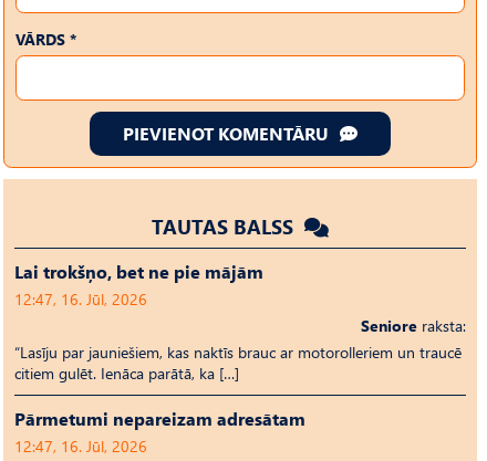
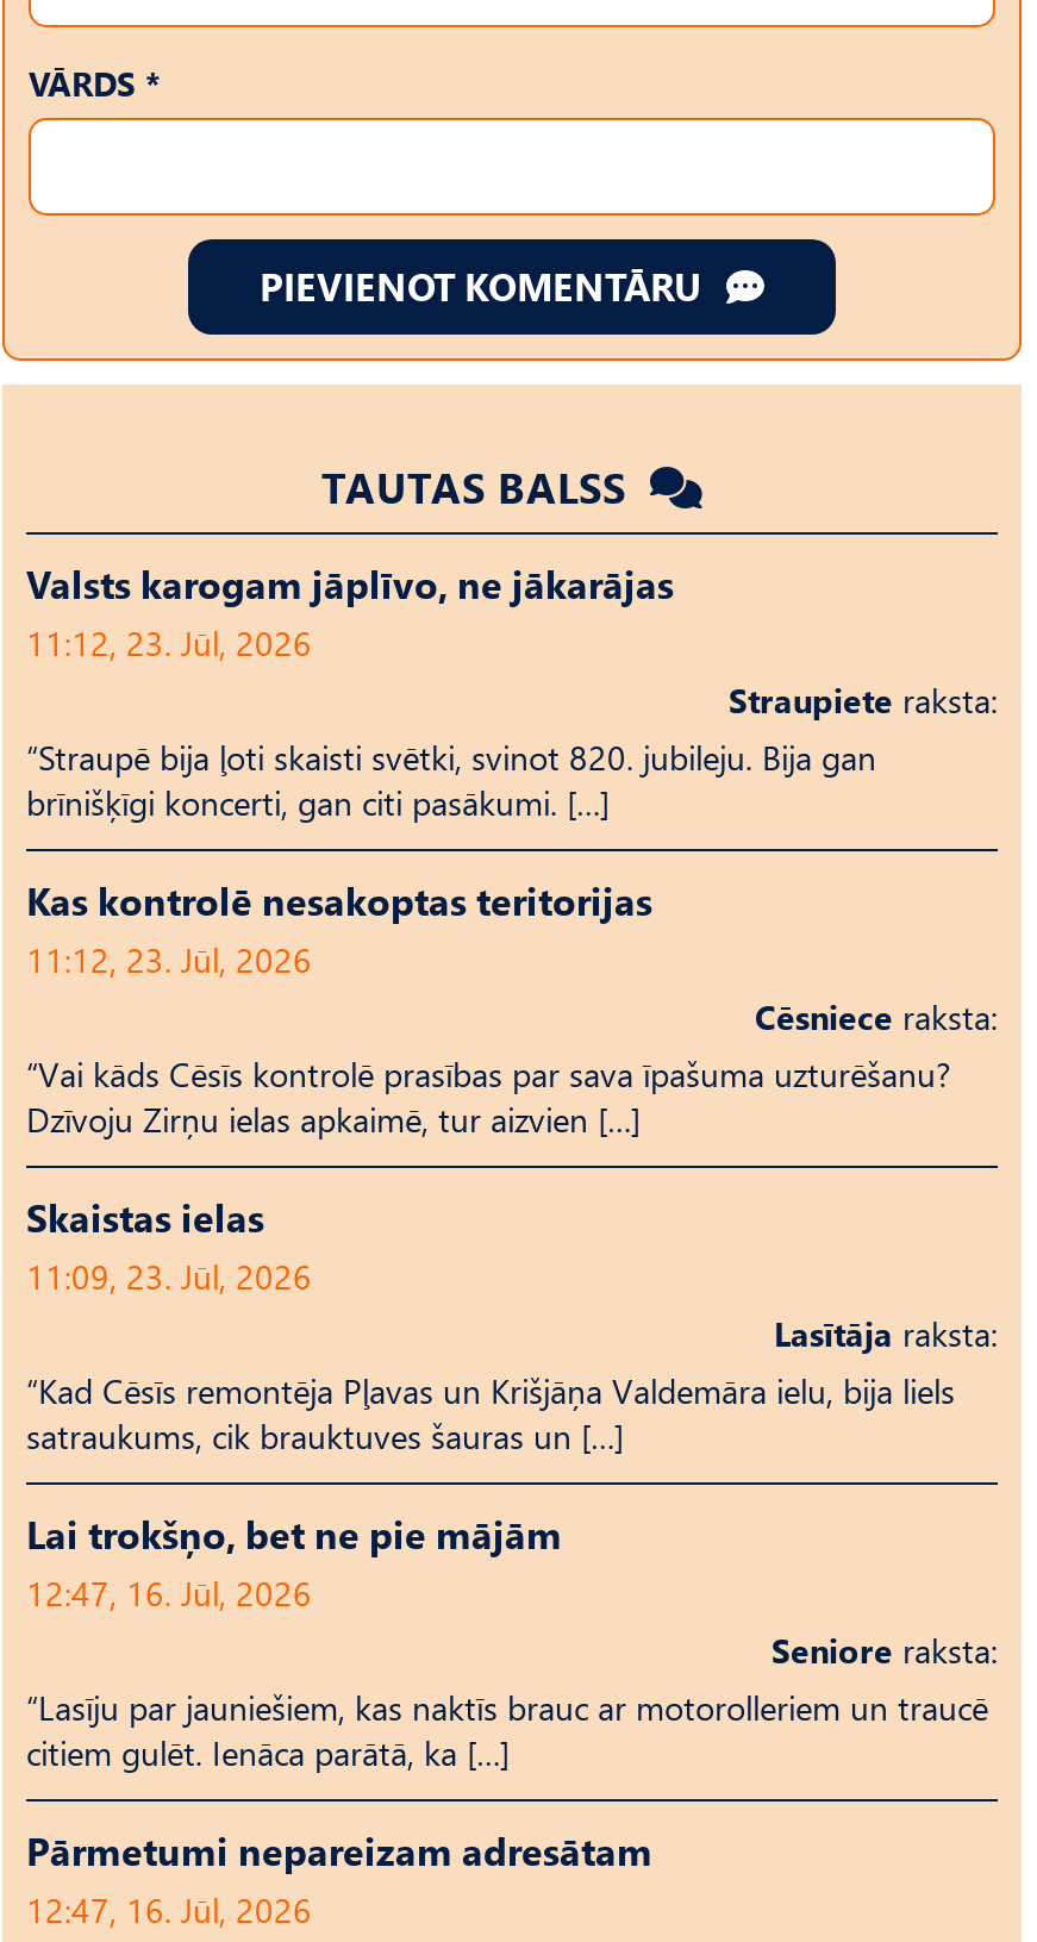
+ Valsts karogam jāplīvo, ne jākarājas
+ 11:12, 23. Jūl, 2026
+ Straupiete raksta:
+ “Straupē bija ļoti skaisti svētki, svinot 820. jubileju. Bija gan
+ brīnišķīgi koncerti, gan citi pasākumi. […]
+ Kas kontrolē nesakoptas teritorijas
+ 11:12, 23. Jūl, 2026
+ Cēsniece raksta:
+ “Vai kāds Cēsīs kontrolē prasības par sava īpašuma uzturēšanu?
+ Dzīvoju Zirņu ielas apkaimē, tur aizvien […]
+ Skaistas ielas
+ 11:09, 23. Jūl, 2026
+ Lasītāja raksta:
+ “Kad Cēsīs remontēja Pļavas un Krišjāņa Valdemāra ielu, bija liels
+ satraukums, cik brauktuves šauras un […]
